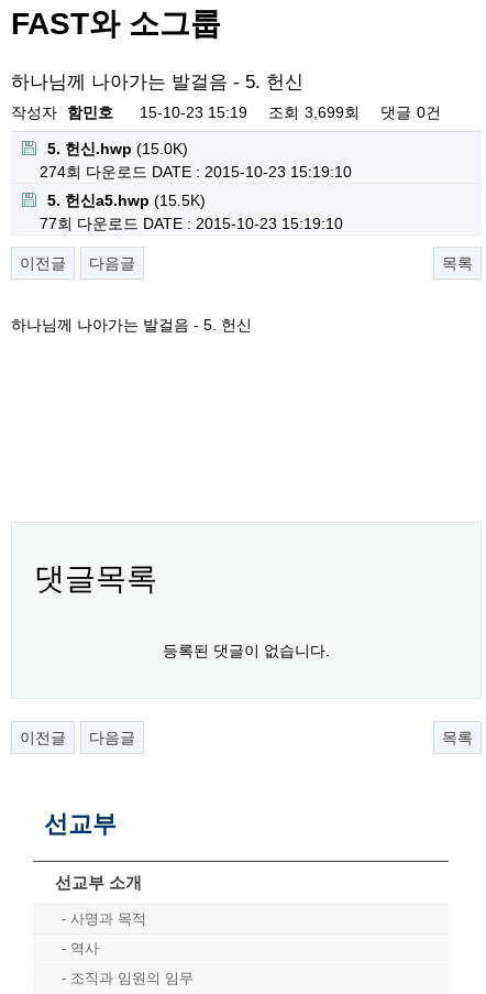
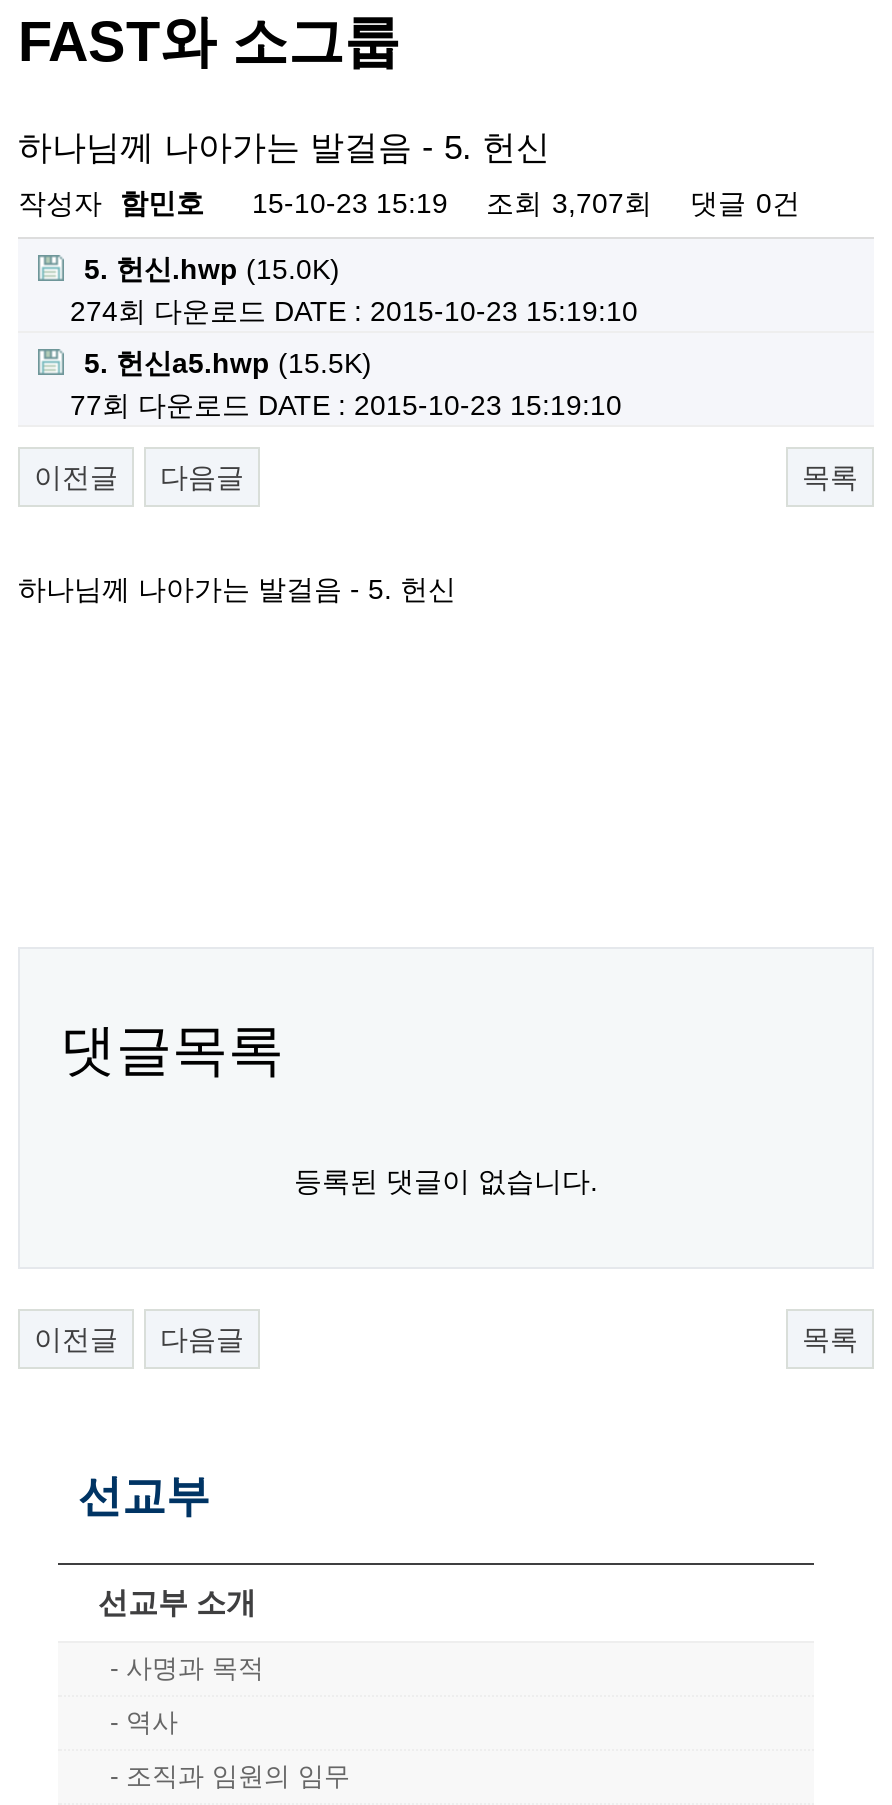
- 작성자 함민호 15-10-23 15:19 조회 3,699회 댓글 0건
+ 작성자 함민호 15-10-23 15:19 조회 3,707회 댓글 0건
